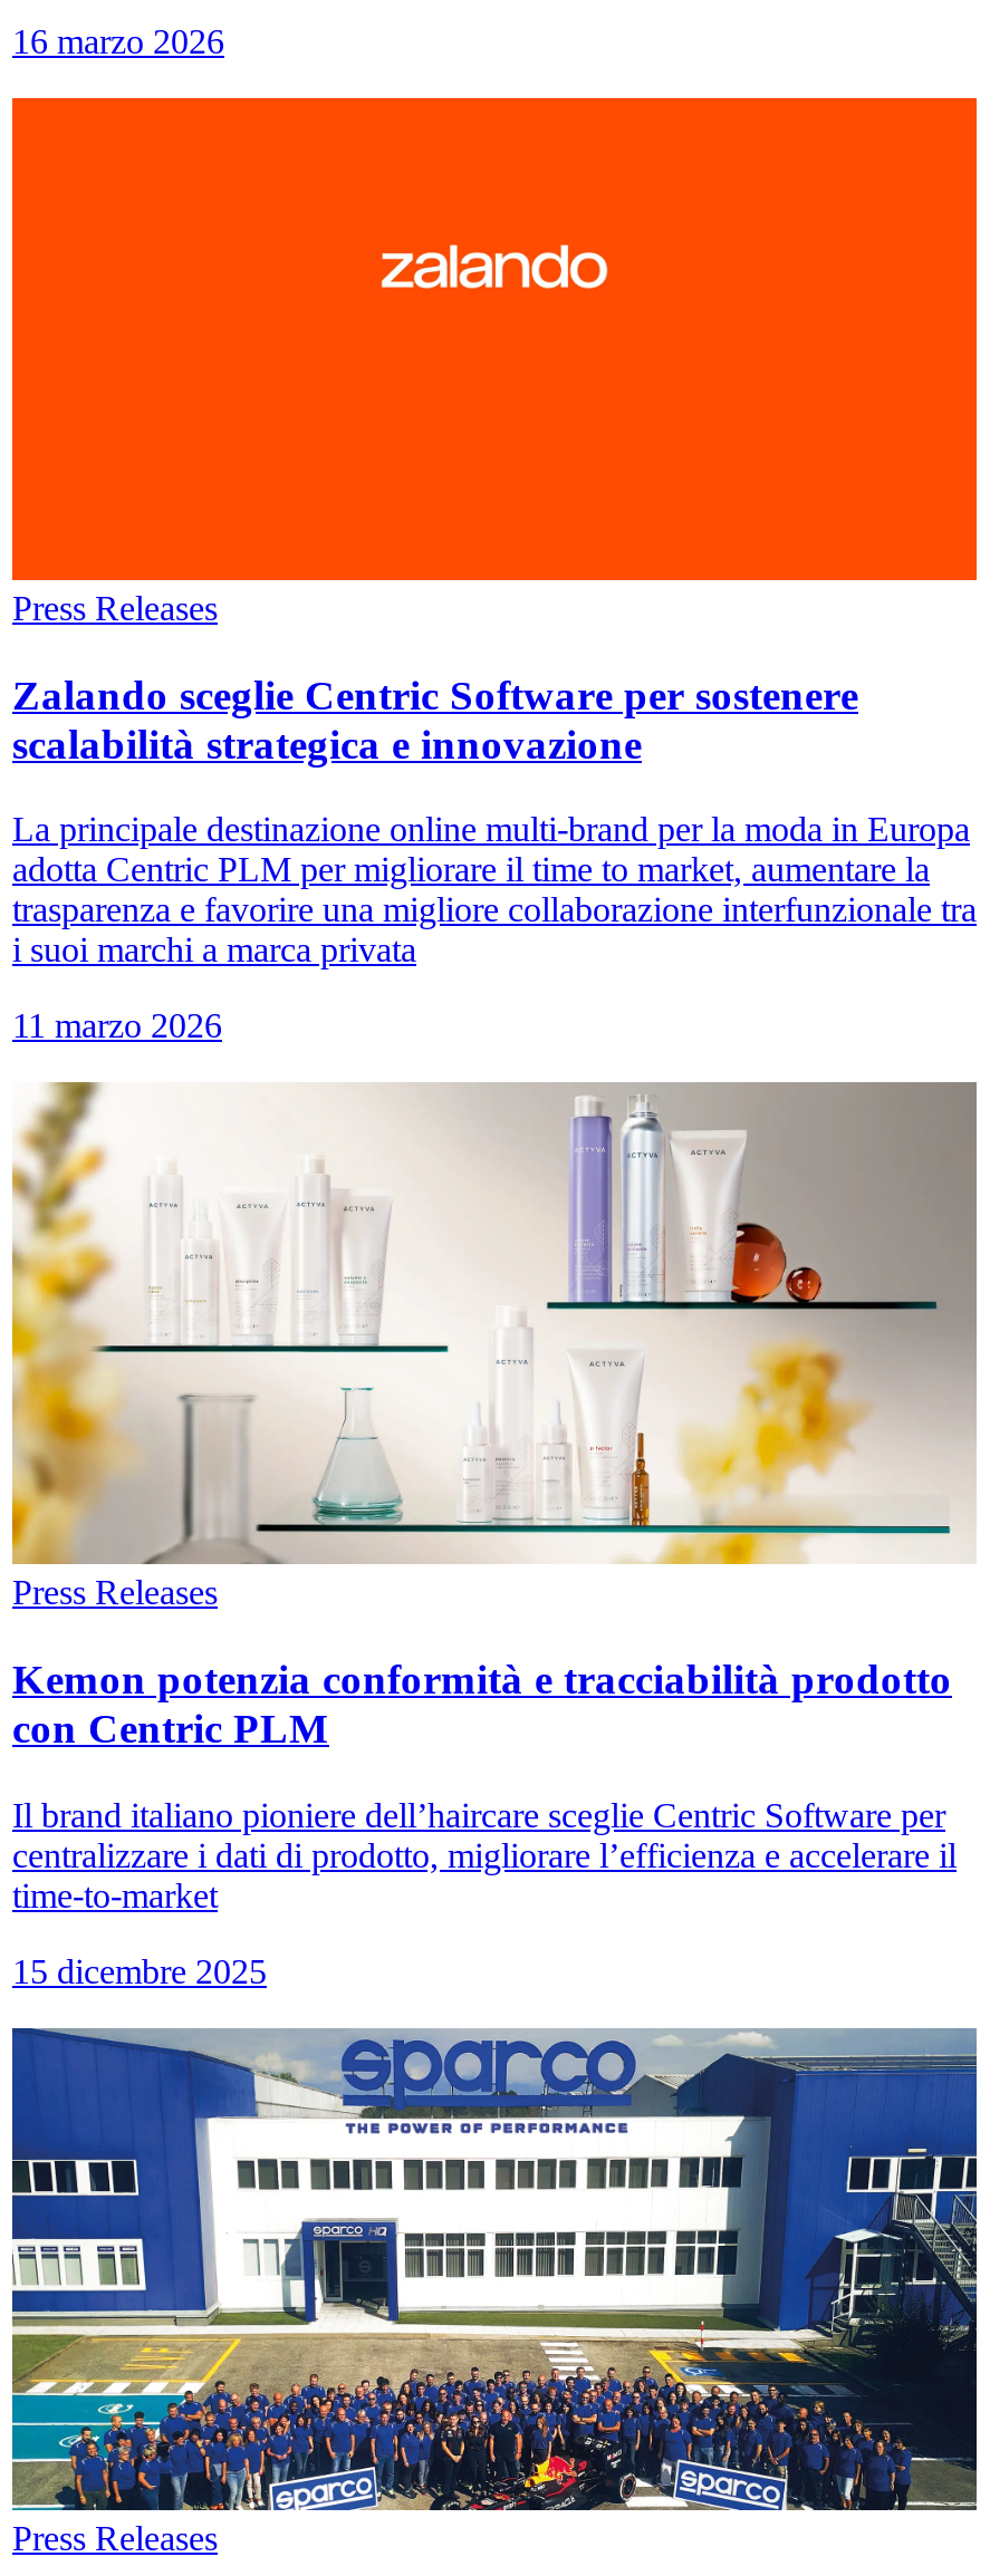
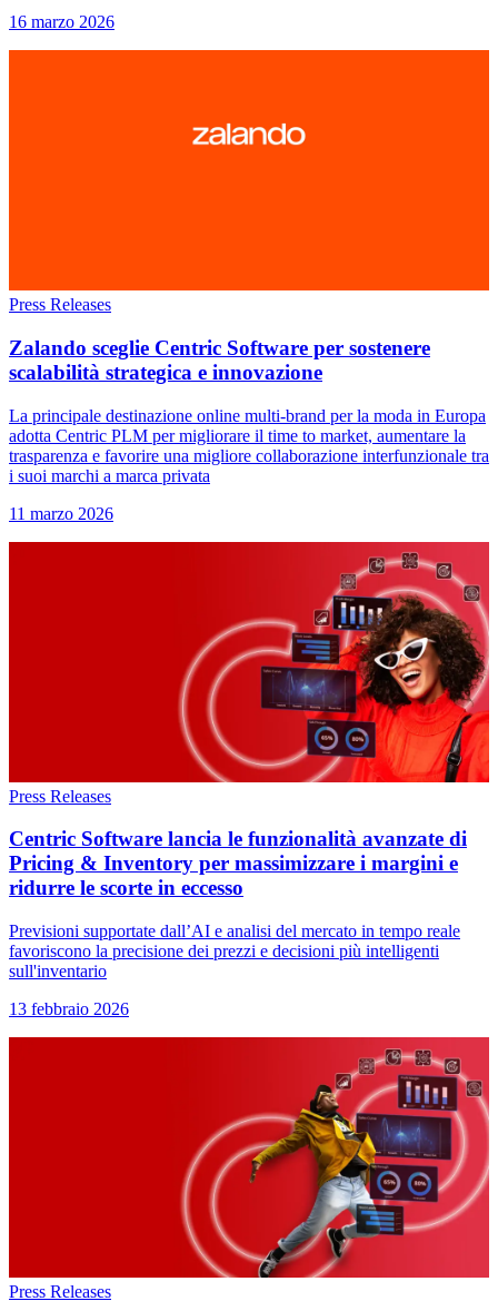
- [image]
+ [image]

- Kemon potenzia conformità e tracciabilità prodotto
- con Centric PLM
+ Centric Software lancia le funzionalità avanzate di
+ Pricing & Inventory per massimizzare i margini e
+ ridurre le scorte in eccesso

- Il brand italiano pioniere dell’haircare sceglie Centric Software per
- centralizzare i dati di prodotto, migliorare l’efficienza e accelerare il
- time-to-market
+ Previsioni supportate dall’AI e analisi del mercato in tempo reale
+ favoriscono la precisione dei prezzi e decisioni più intelligenti
+ sull'inventario

- 15 dicembre 2025
+ 13 febbraio 2026

- [image]
+ [image]
